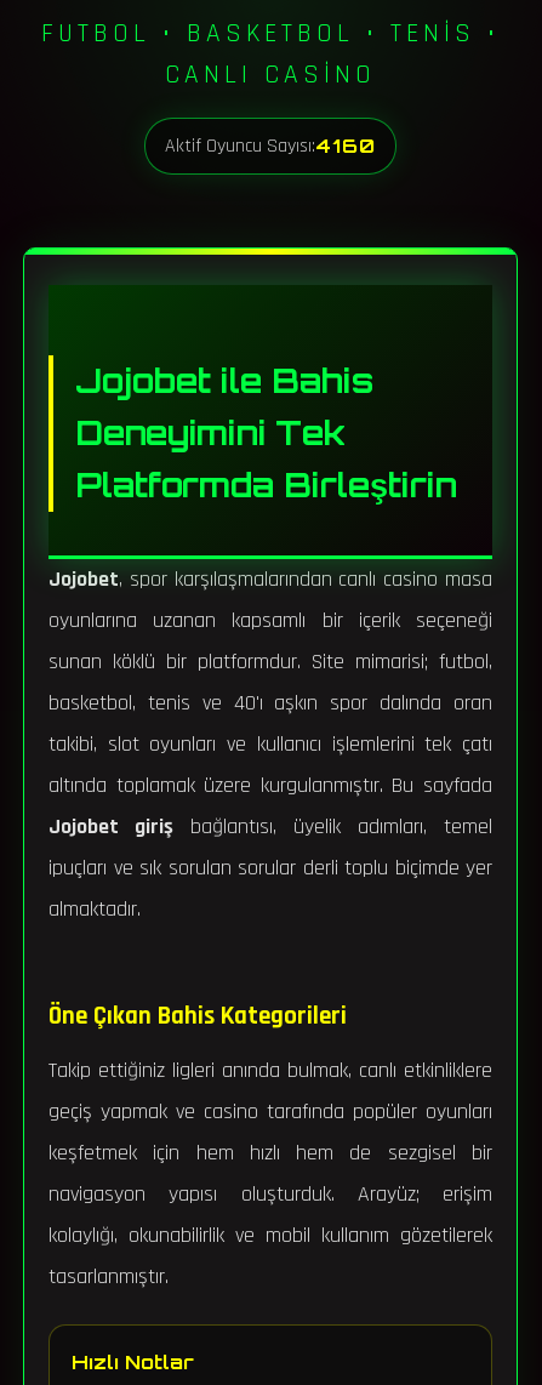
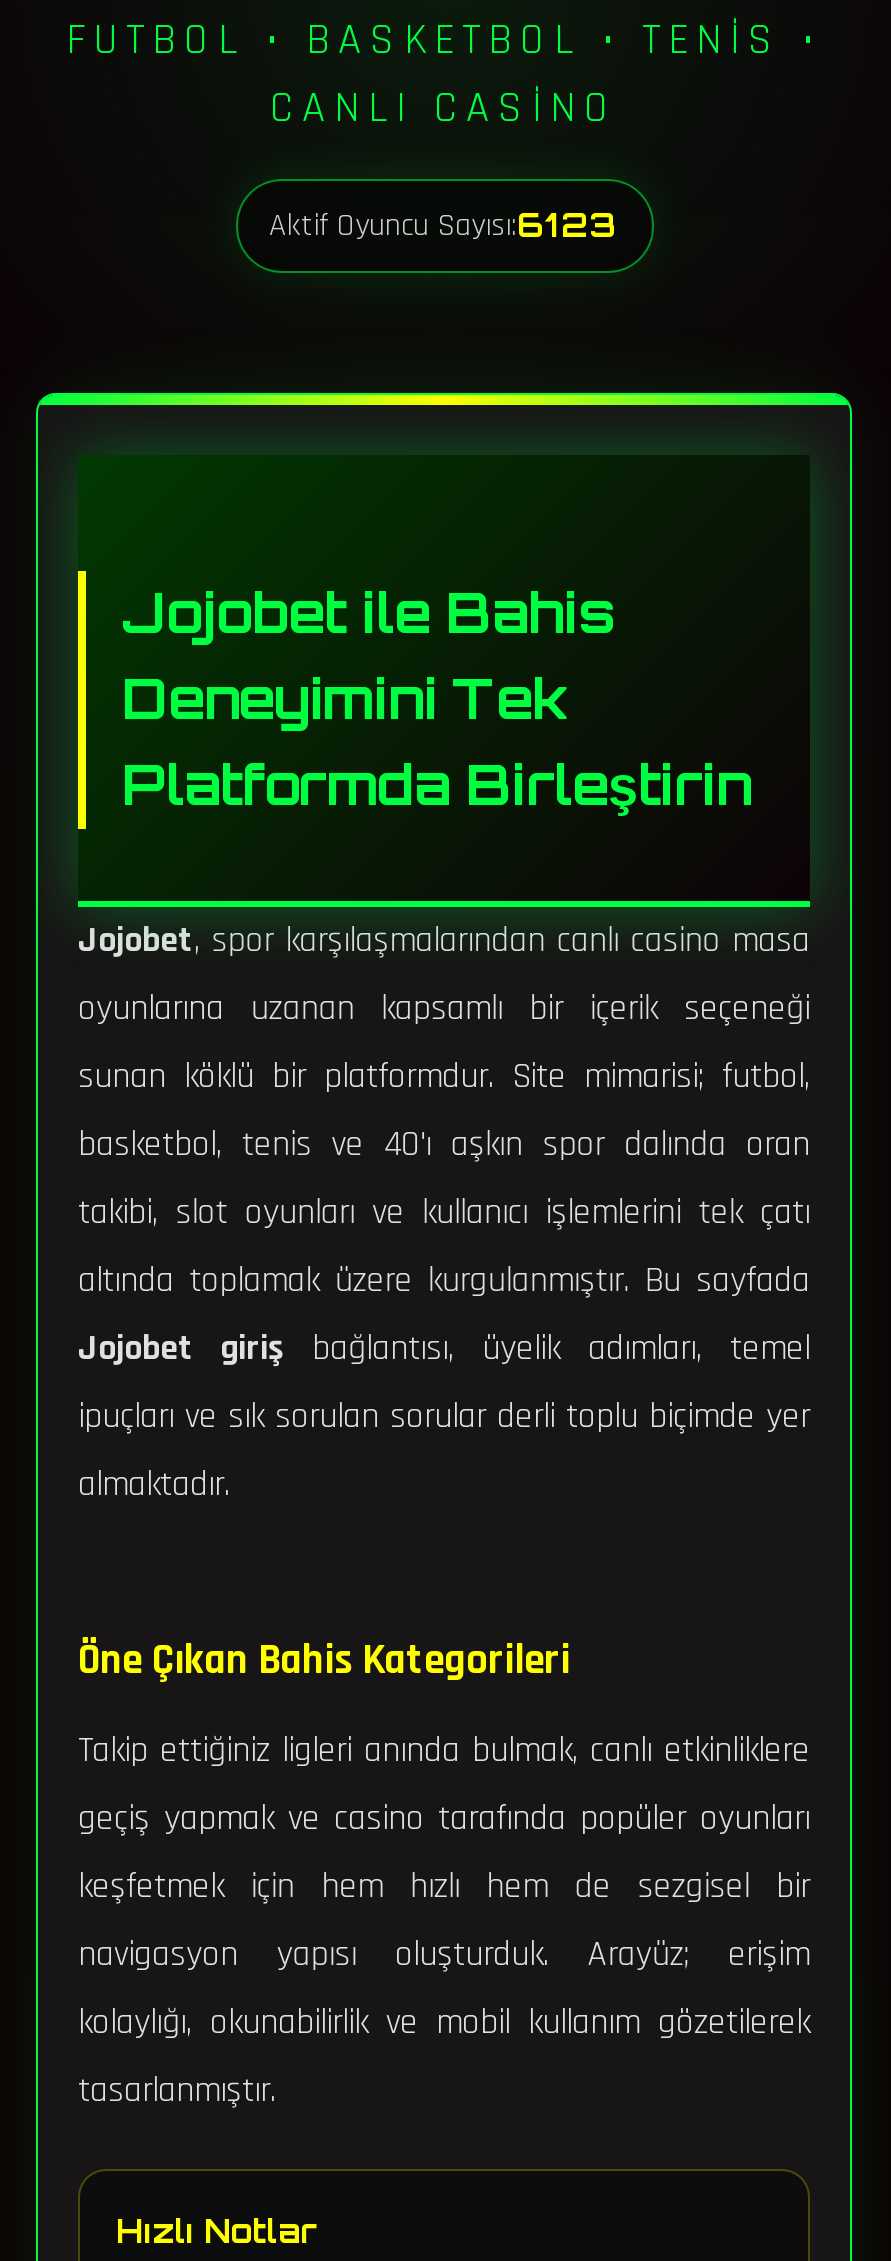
- Aktif Oyuncu Sayısı:4160
+ Aktif Oyuncu Sayısı:6123
